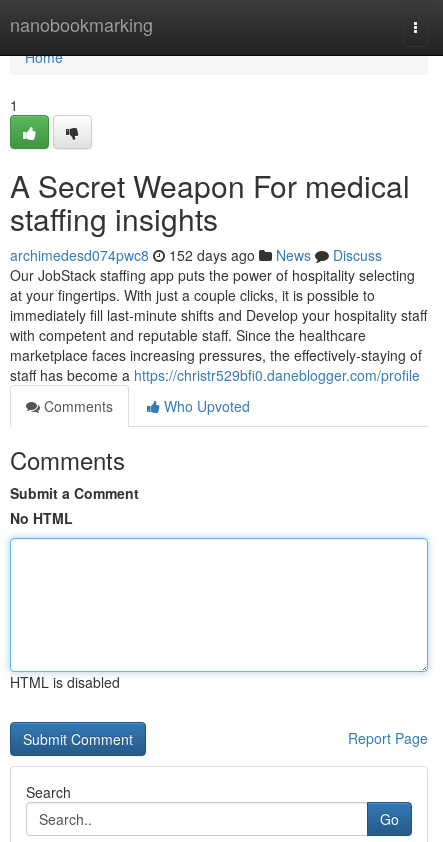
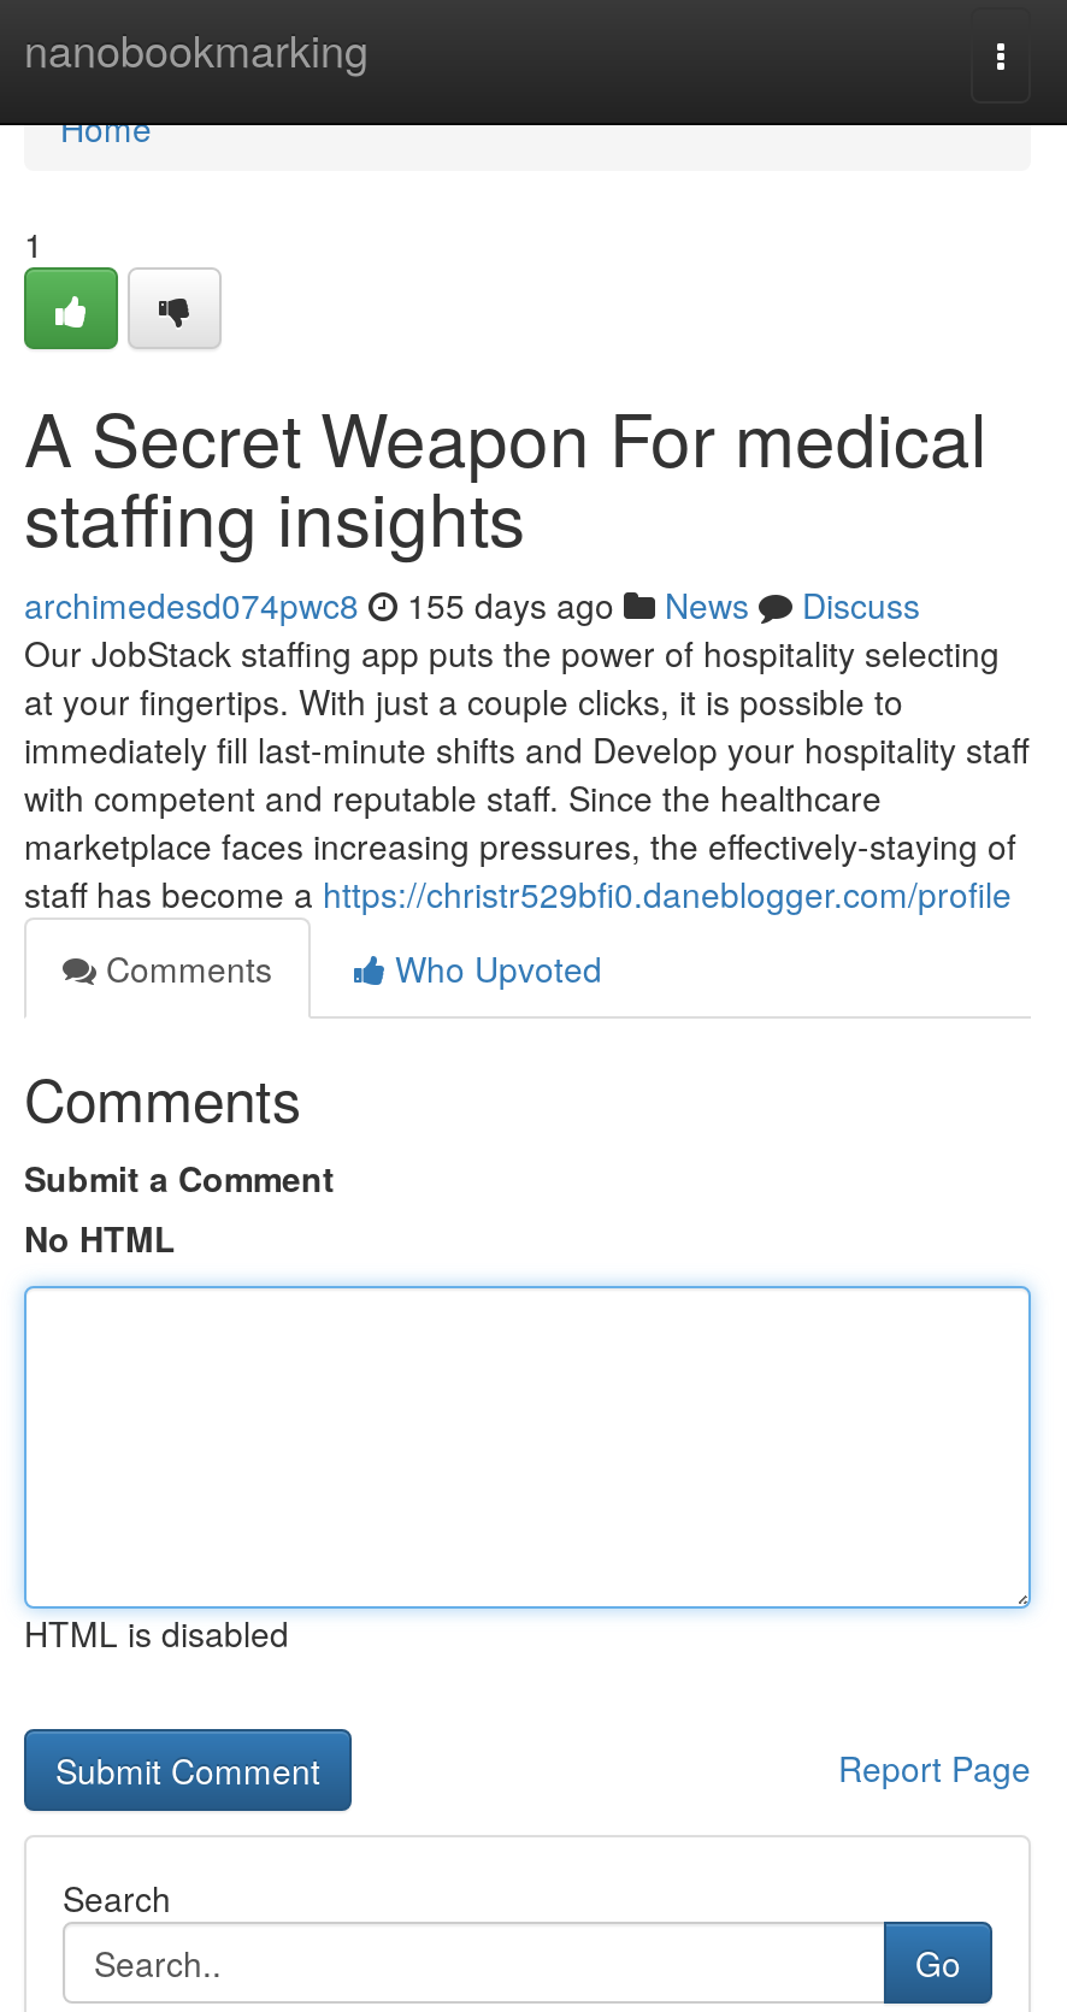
- archimedesd074pwc8 152 days ago News Discuss
+ archimedesd074pwc8 155 days ago News Discuss
